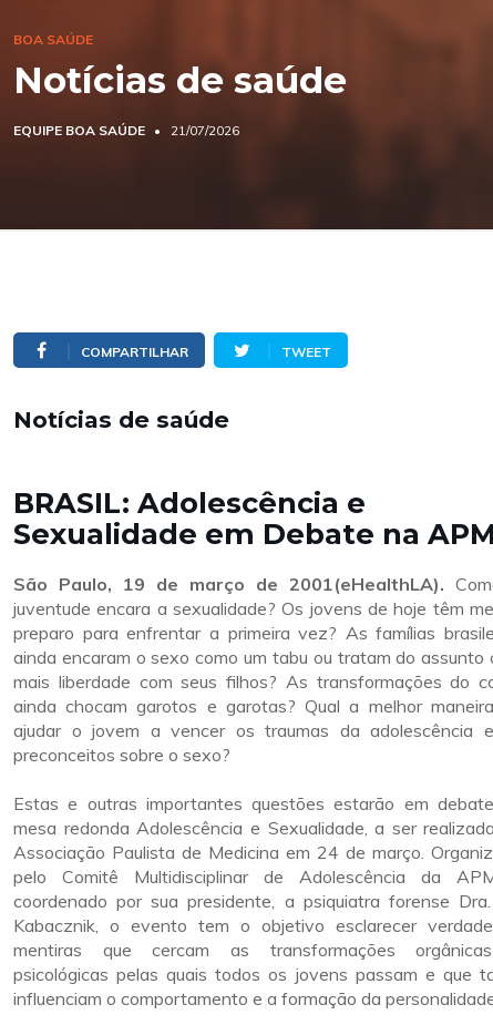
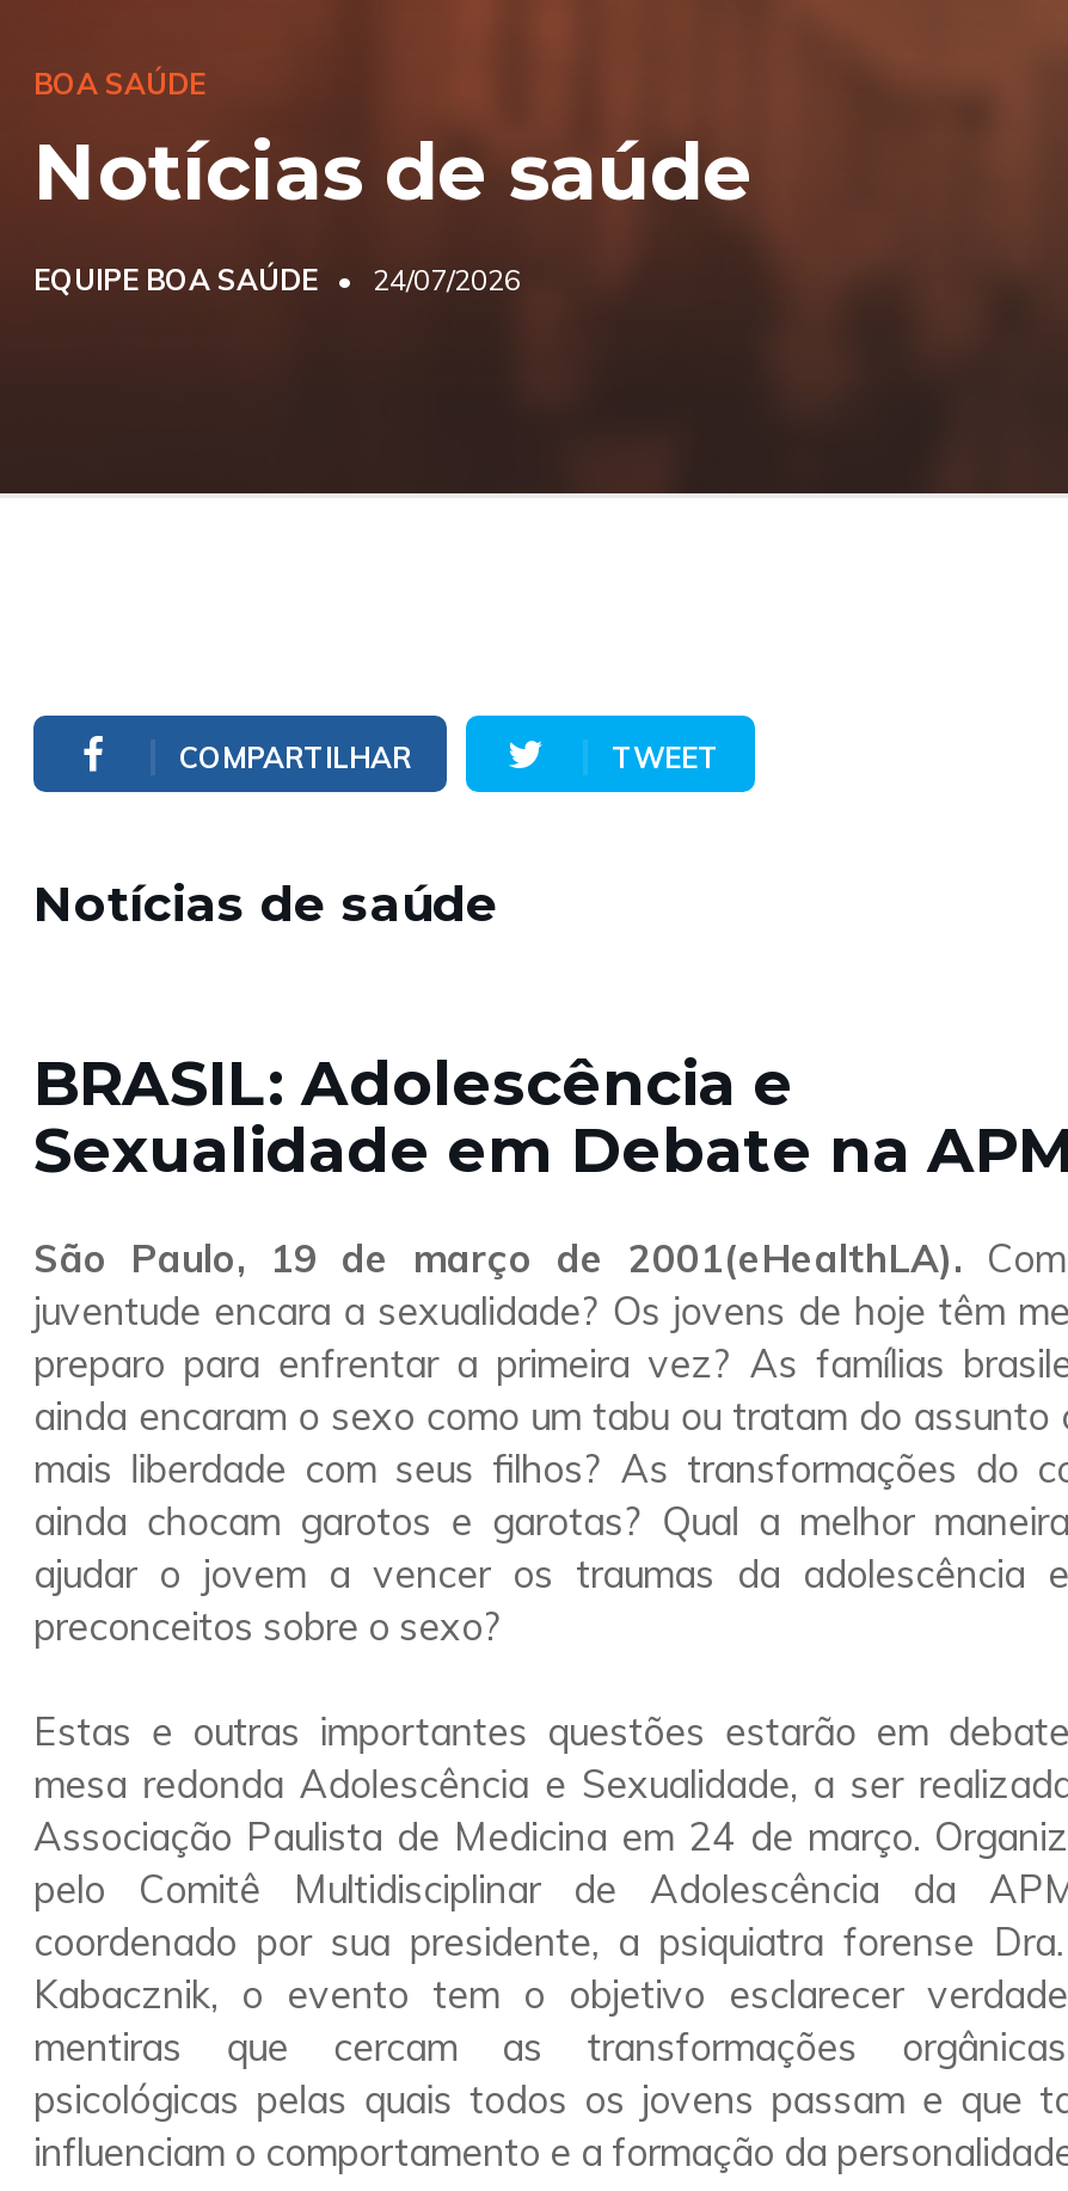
- EQUIPE BOA SAÚDE 21/07/2026
+ EQUIPE BOA SAÚDE 24/07/2026
